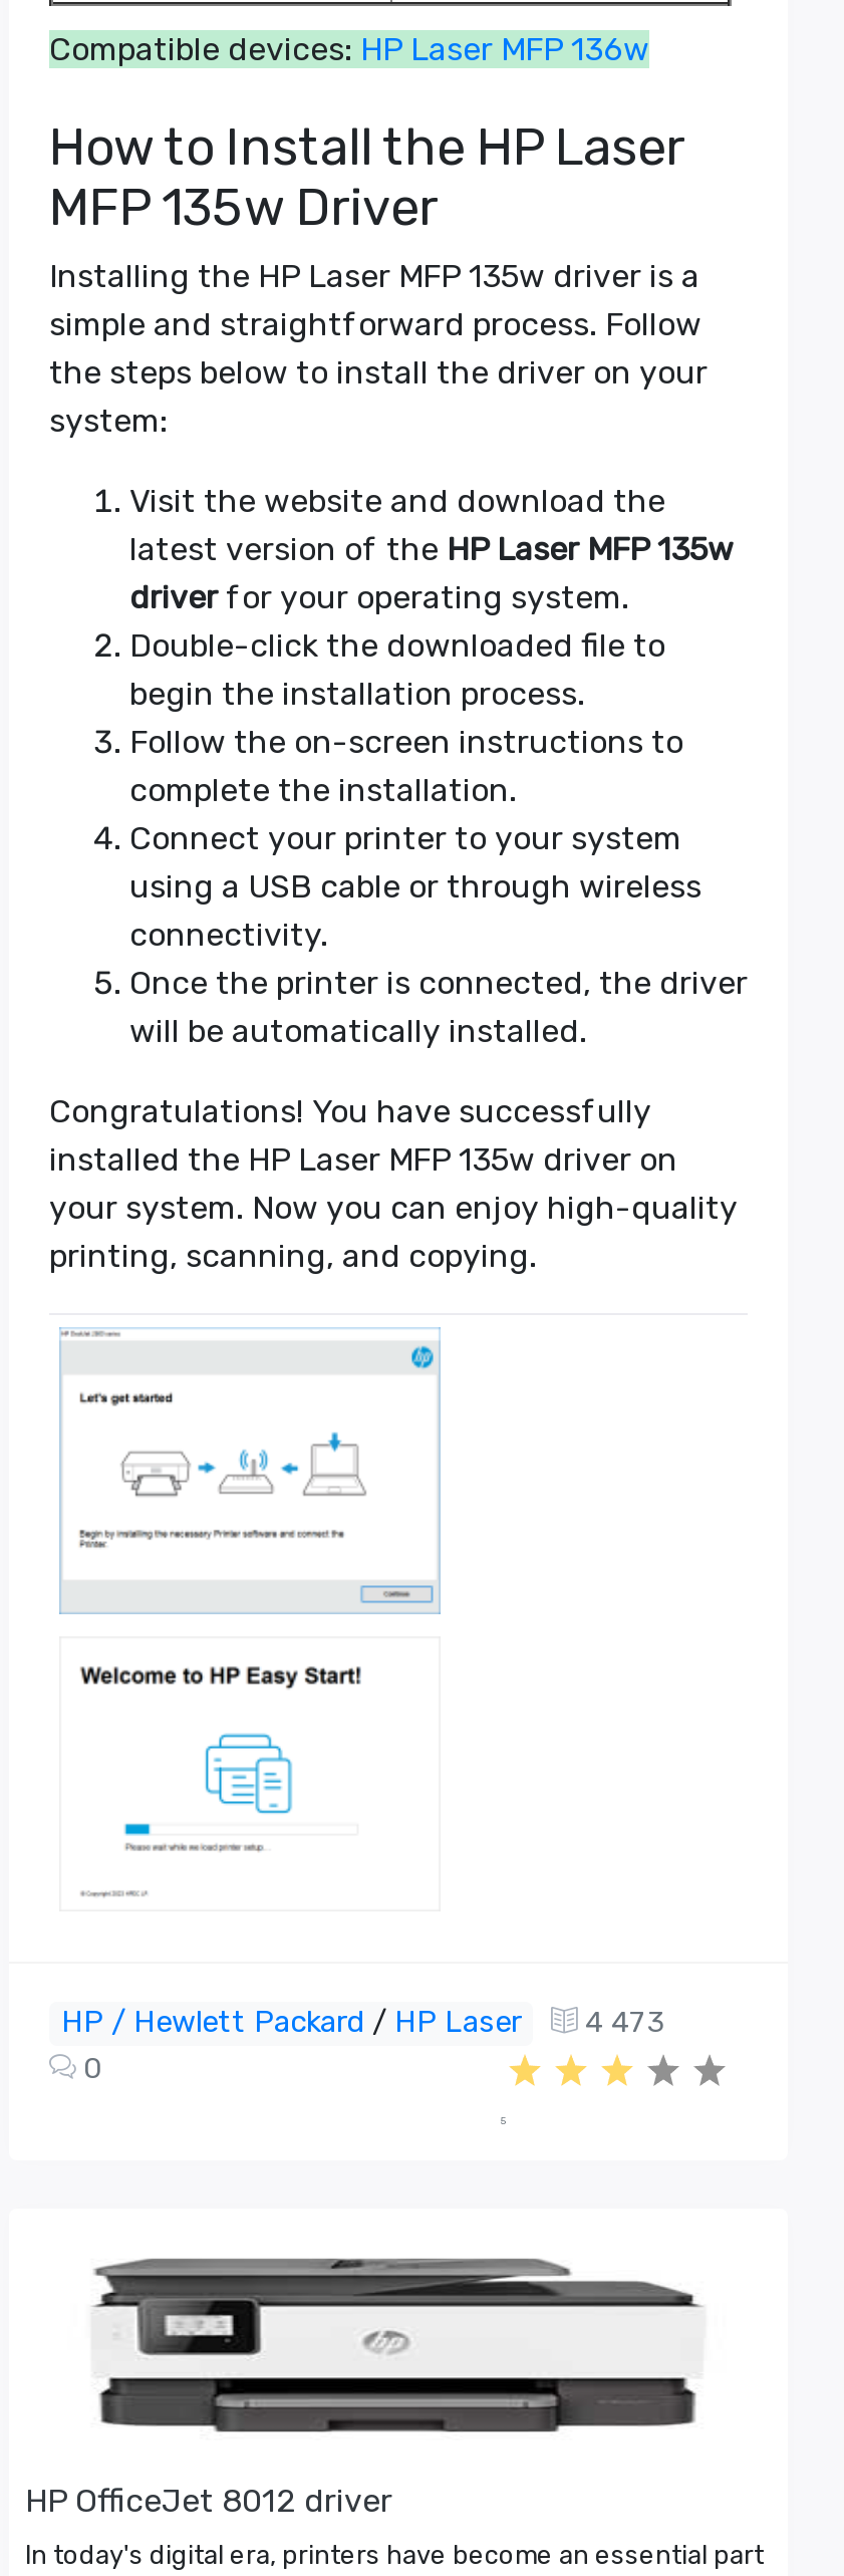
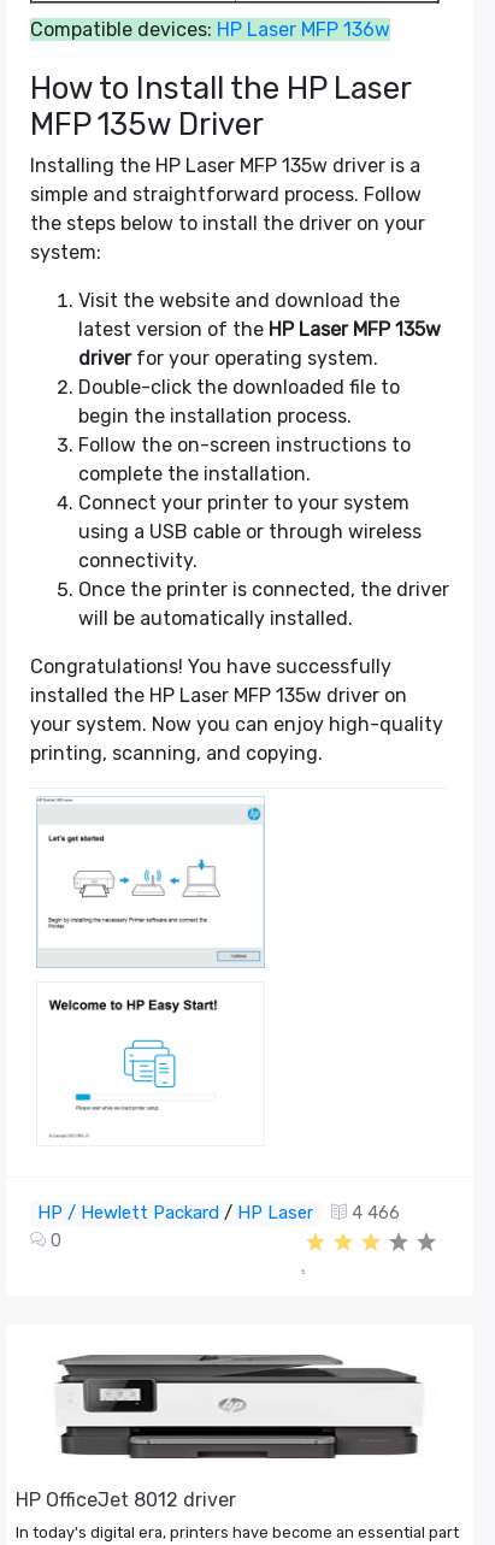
- HP / Hewlett Packard / HP Laser 4 473
+ HP / Hewlett Packard / HP Laser 4 466
